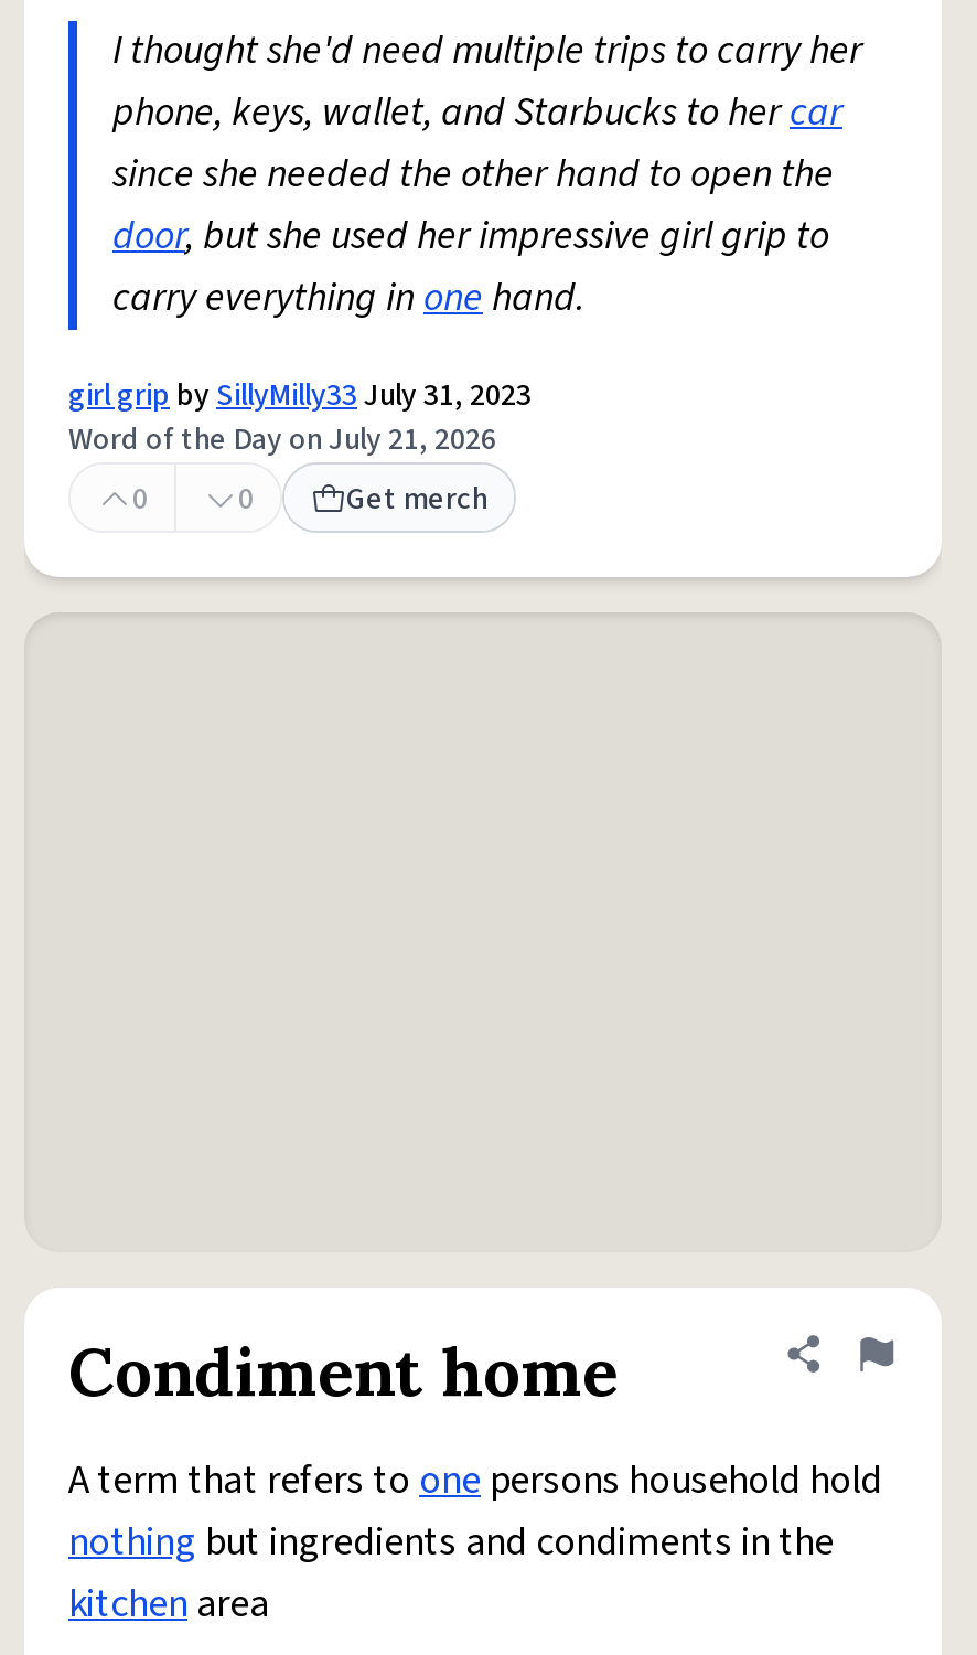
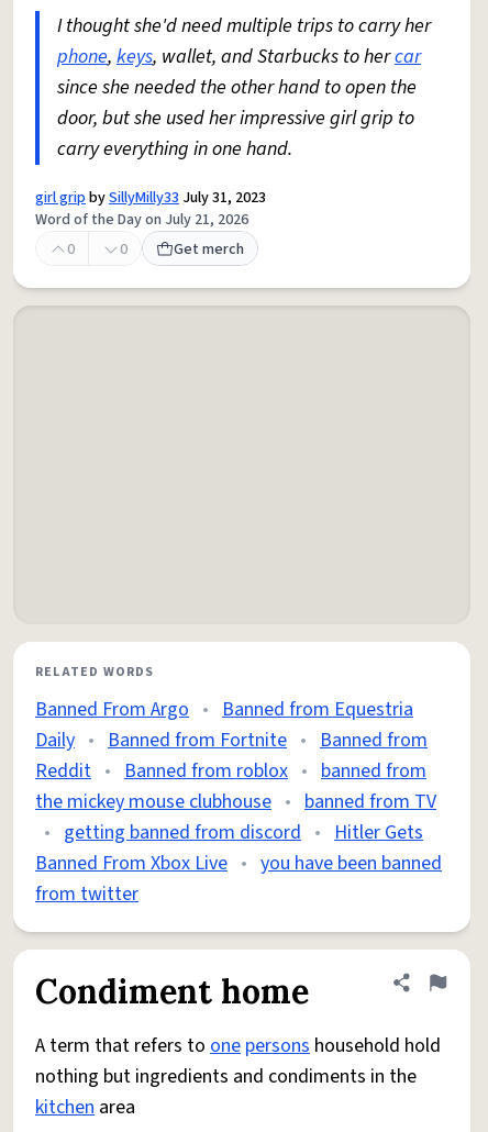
+ RELATED WORDS
+ Banned From Argo • Banned from Equestria
+ Daily • Banned from Fortnite • Banned from
+ Reddit • Banned from roblox • banned from
+ the mickey mouse clubhouse • banned from TV
+ • getting banned from discord • Hitler Gets
+ Banned From Xbox Live • you have been banned
+ from twitter
